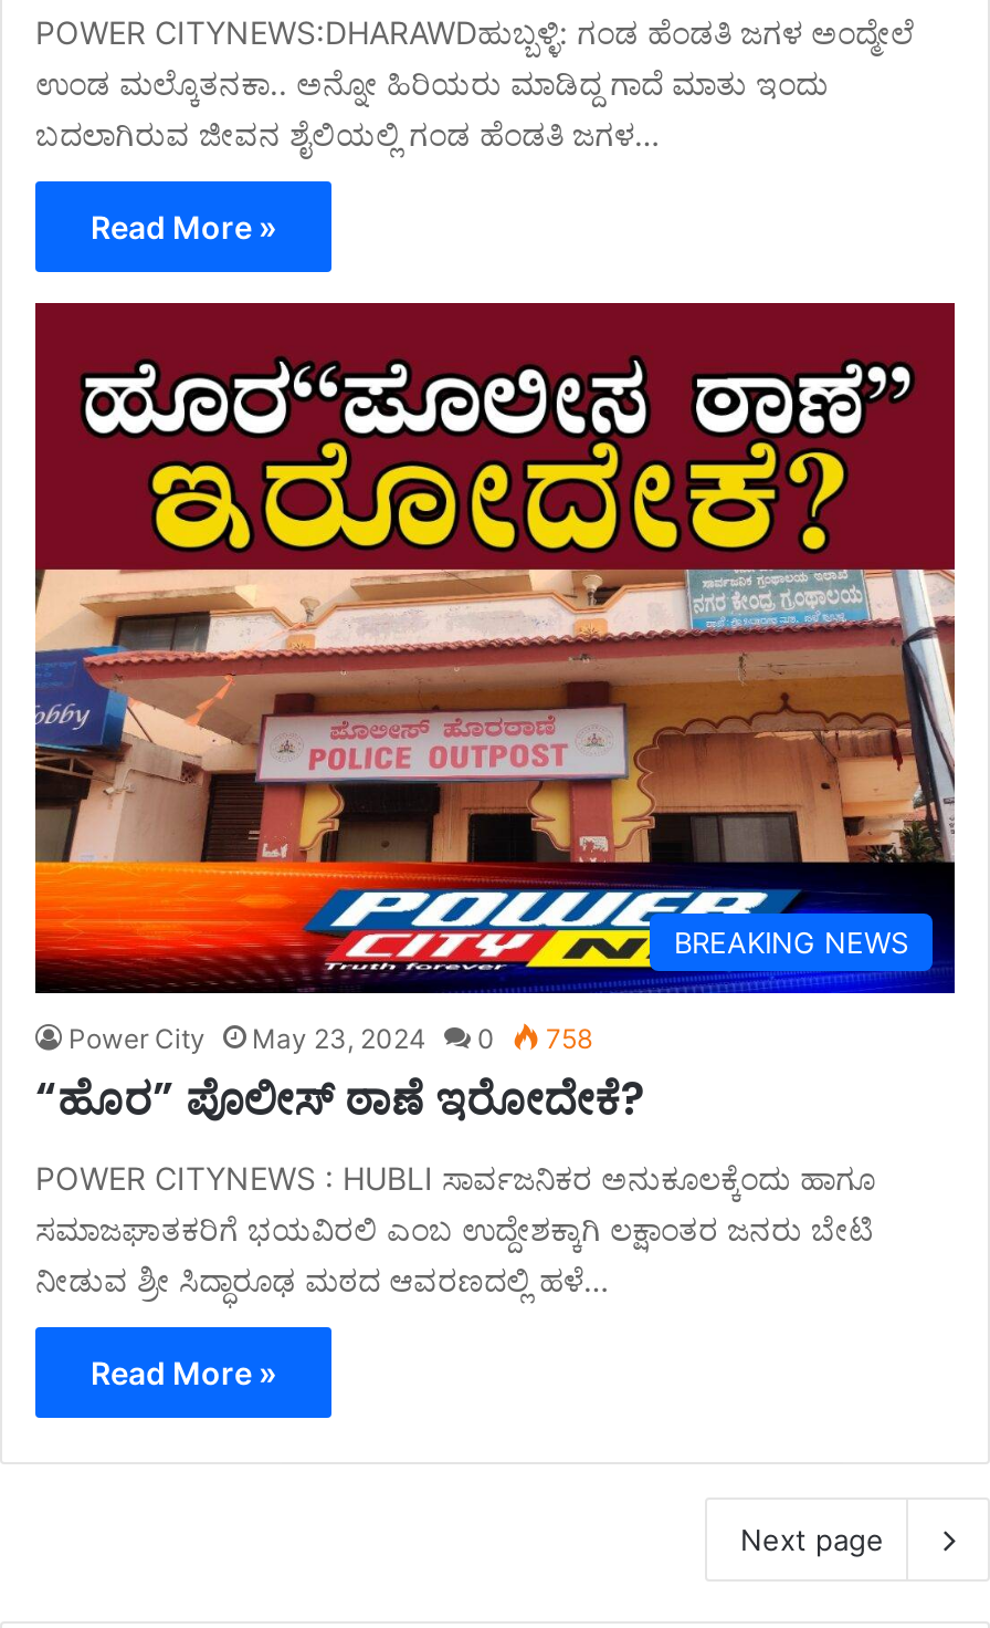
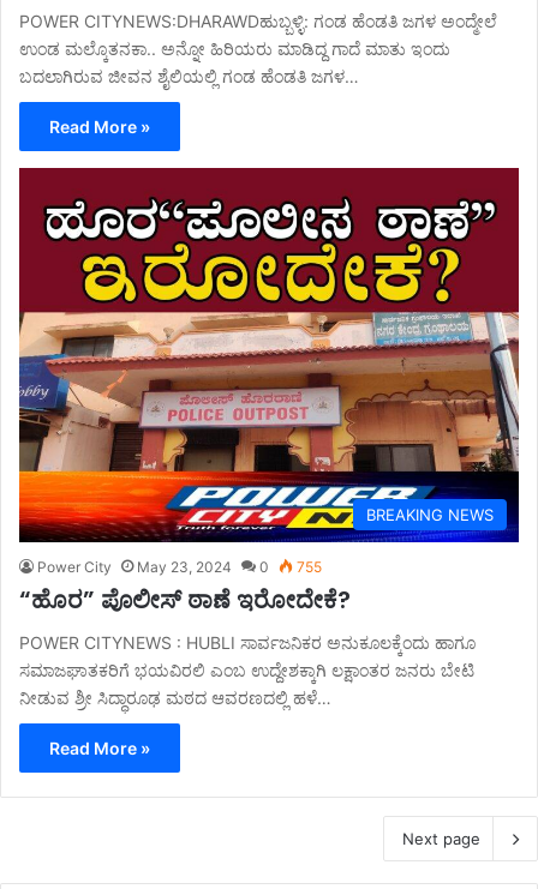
- Power City May 23, 2024 0 758
+ Power City May 23, 2024 0 755
